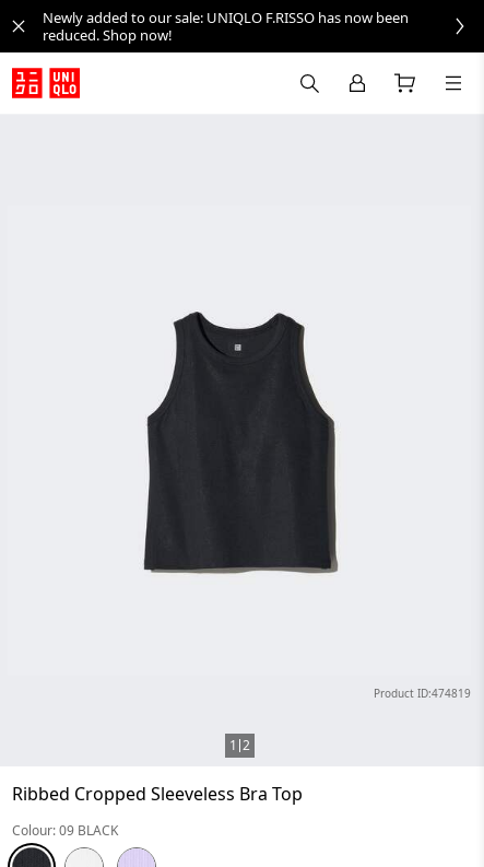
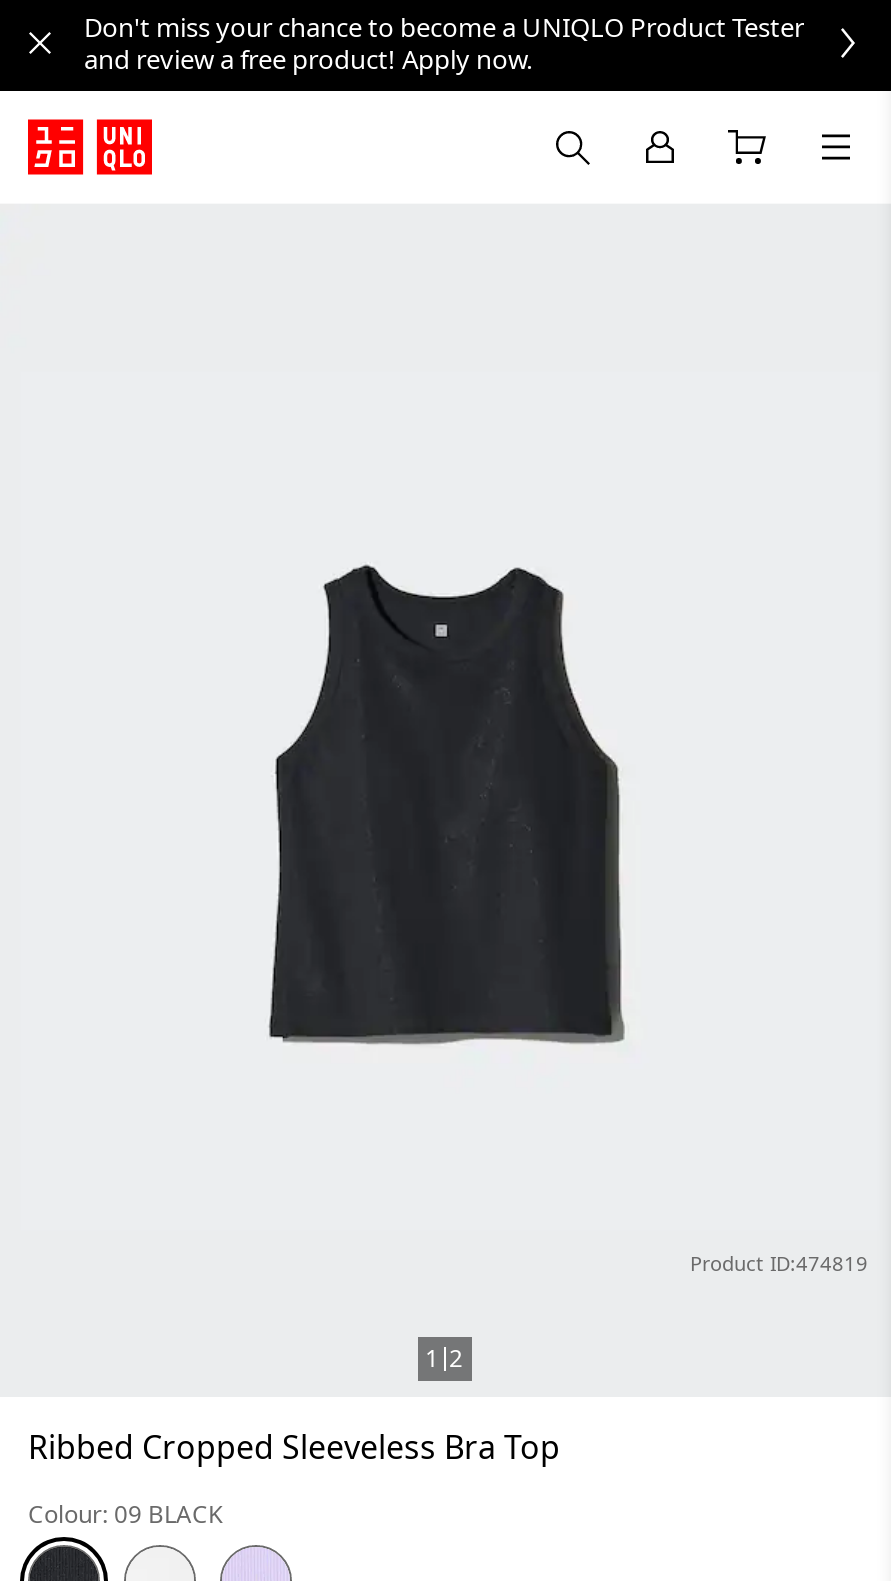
- Newly added to our sale: UNIQLO F.RISSO has now been
- reduced. Shop now!
+ Don't miss your chance to become a UNIQLO Product Tester
+ and review a free product! Apply now.
